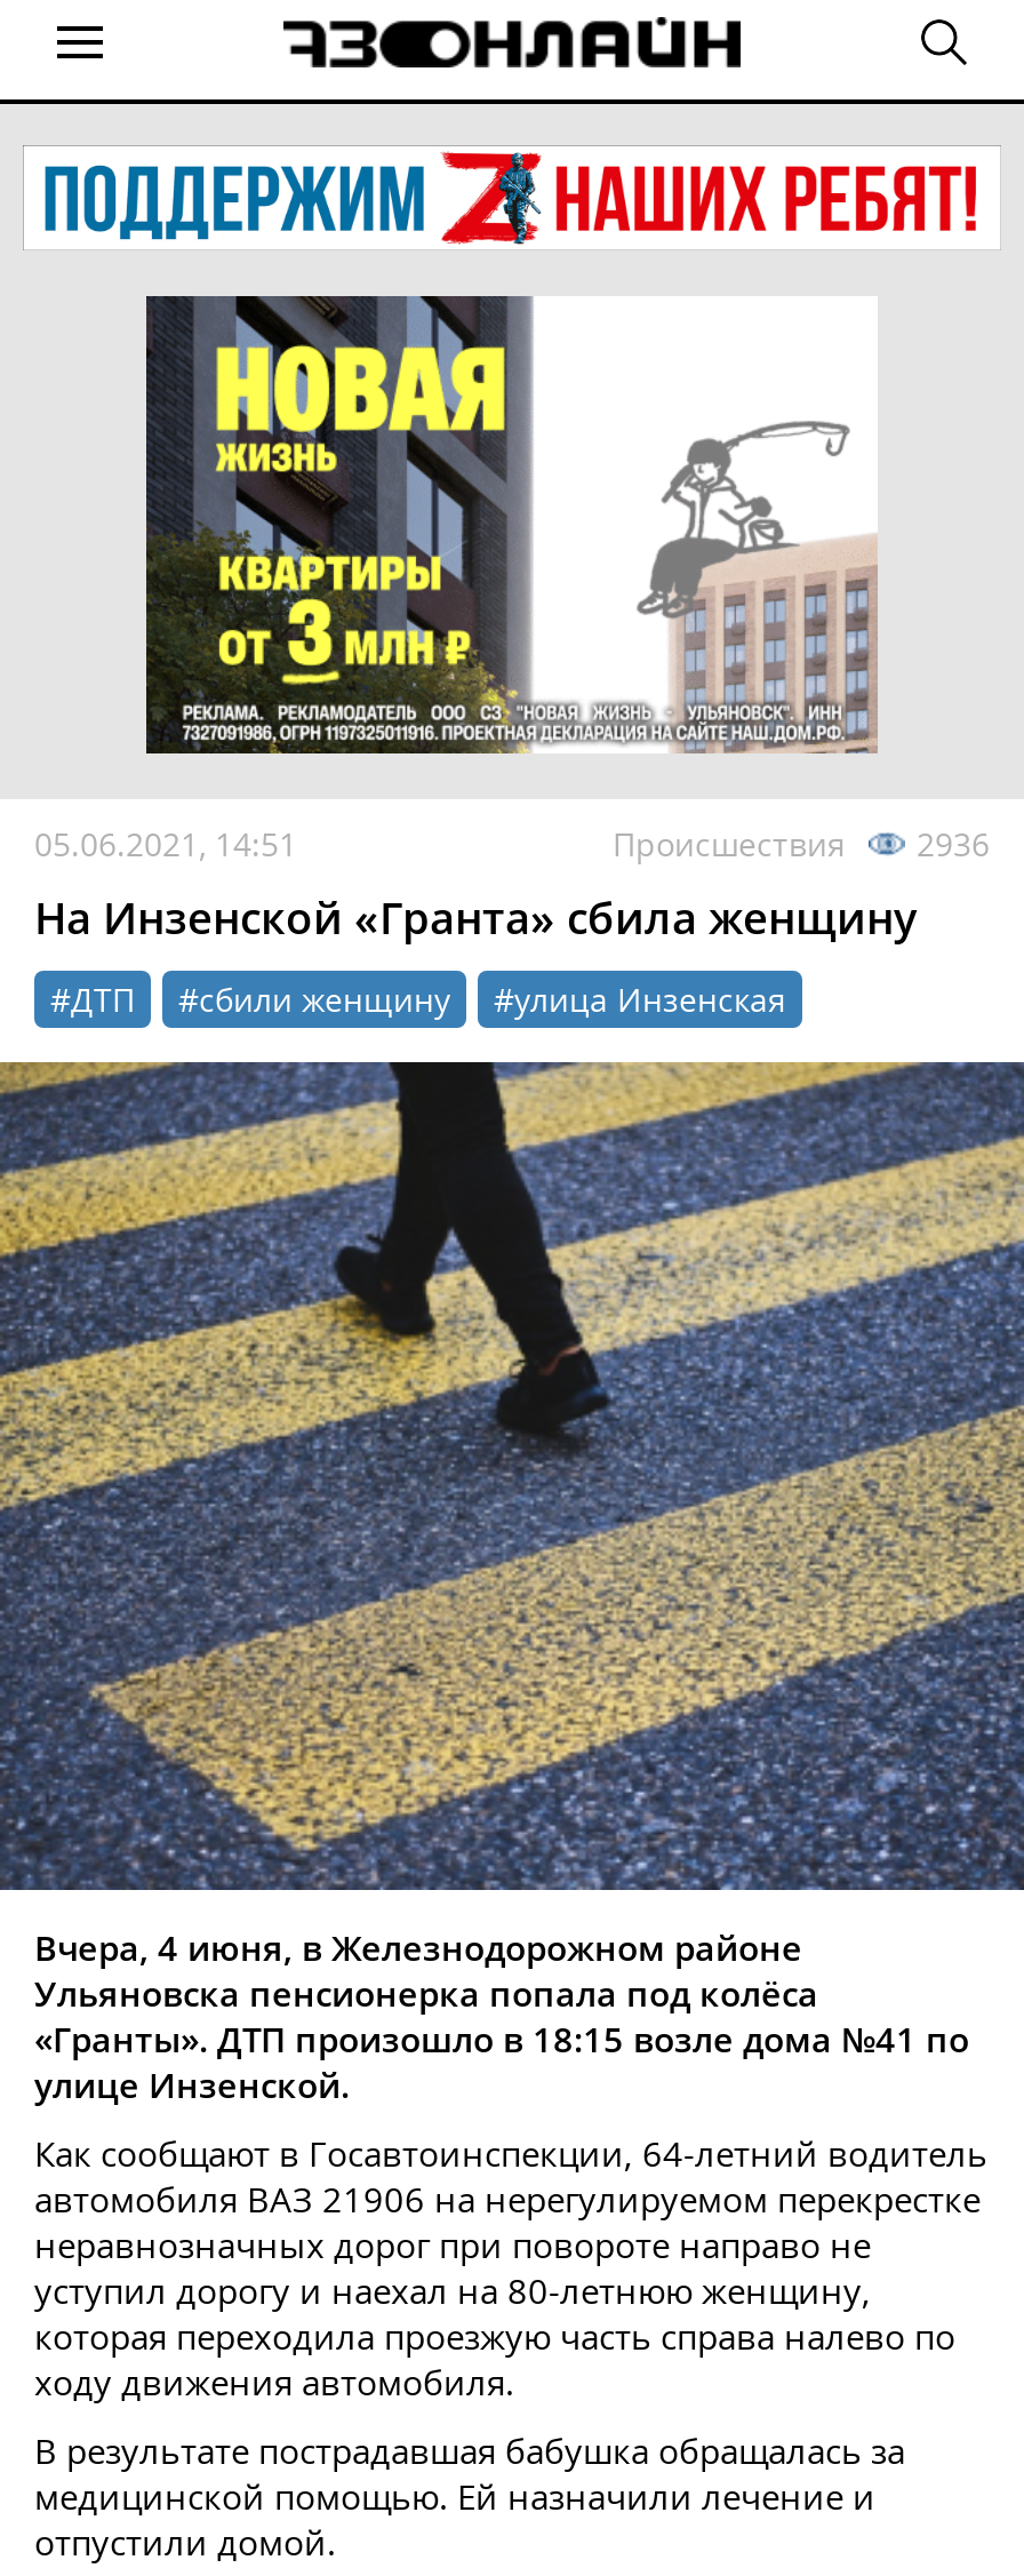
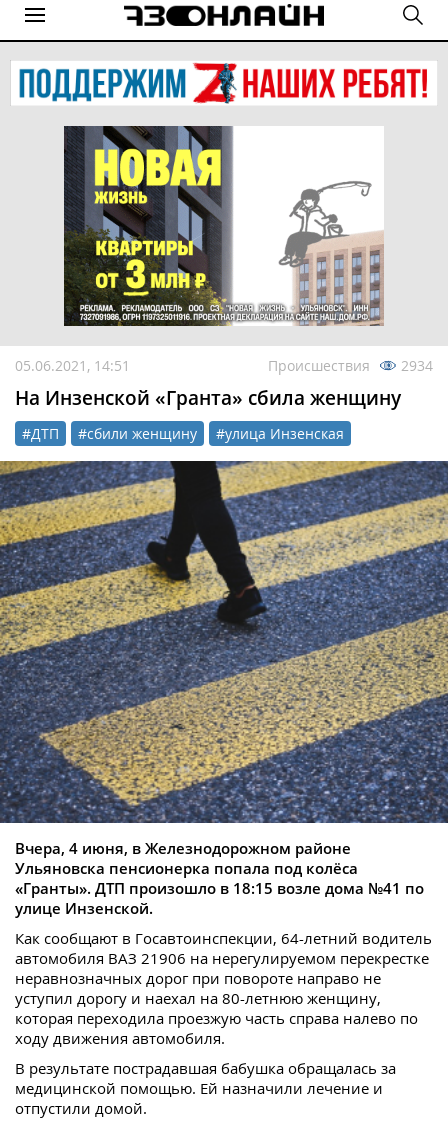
- Происшествия 2936
+ Происшествия 2934
